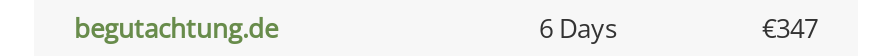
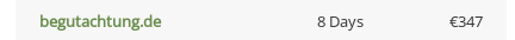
- 6 Days
+ 8 Days
